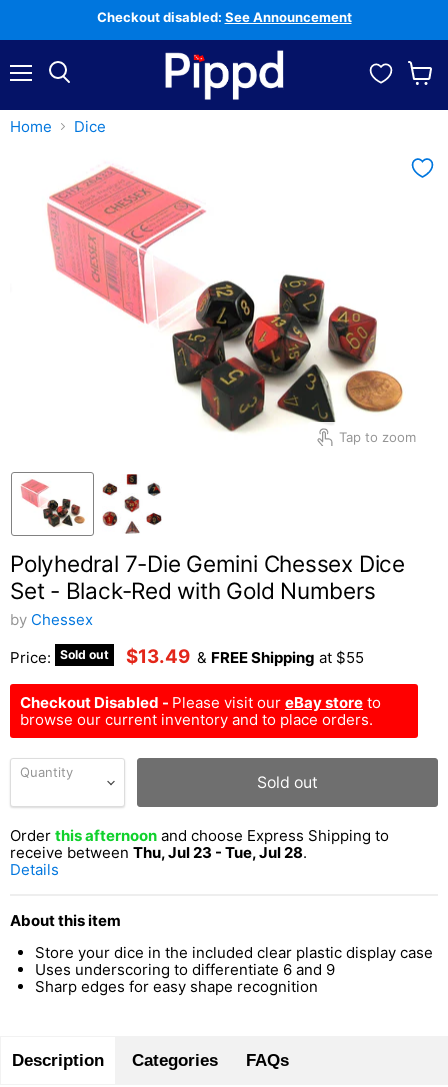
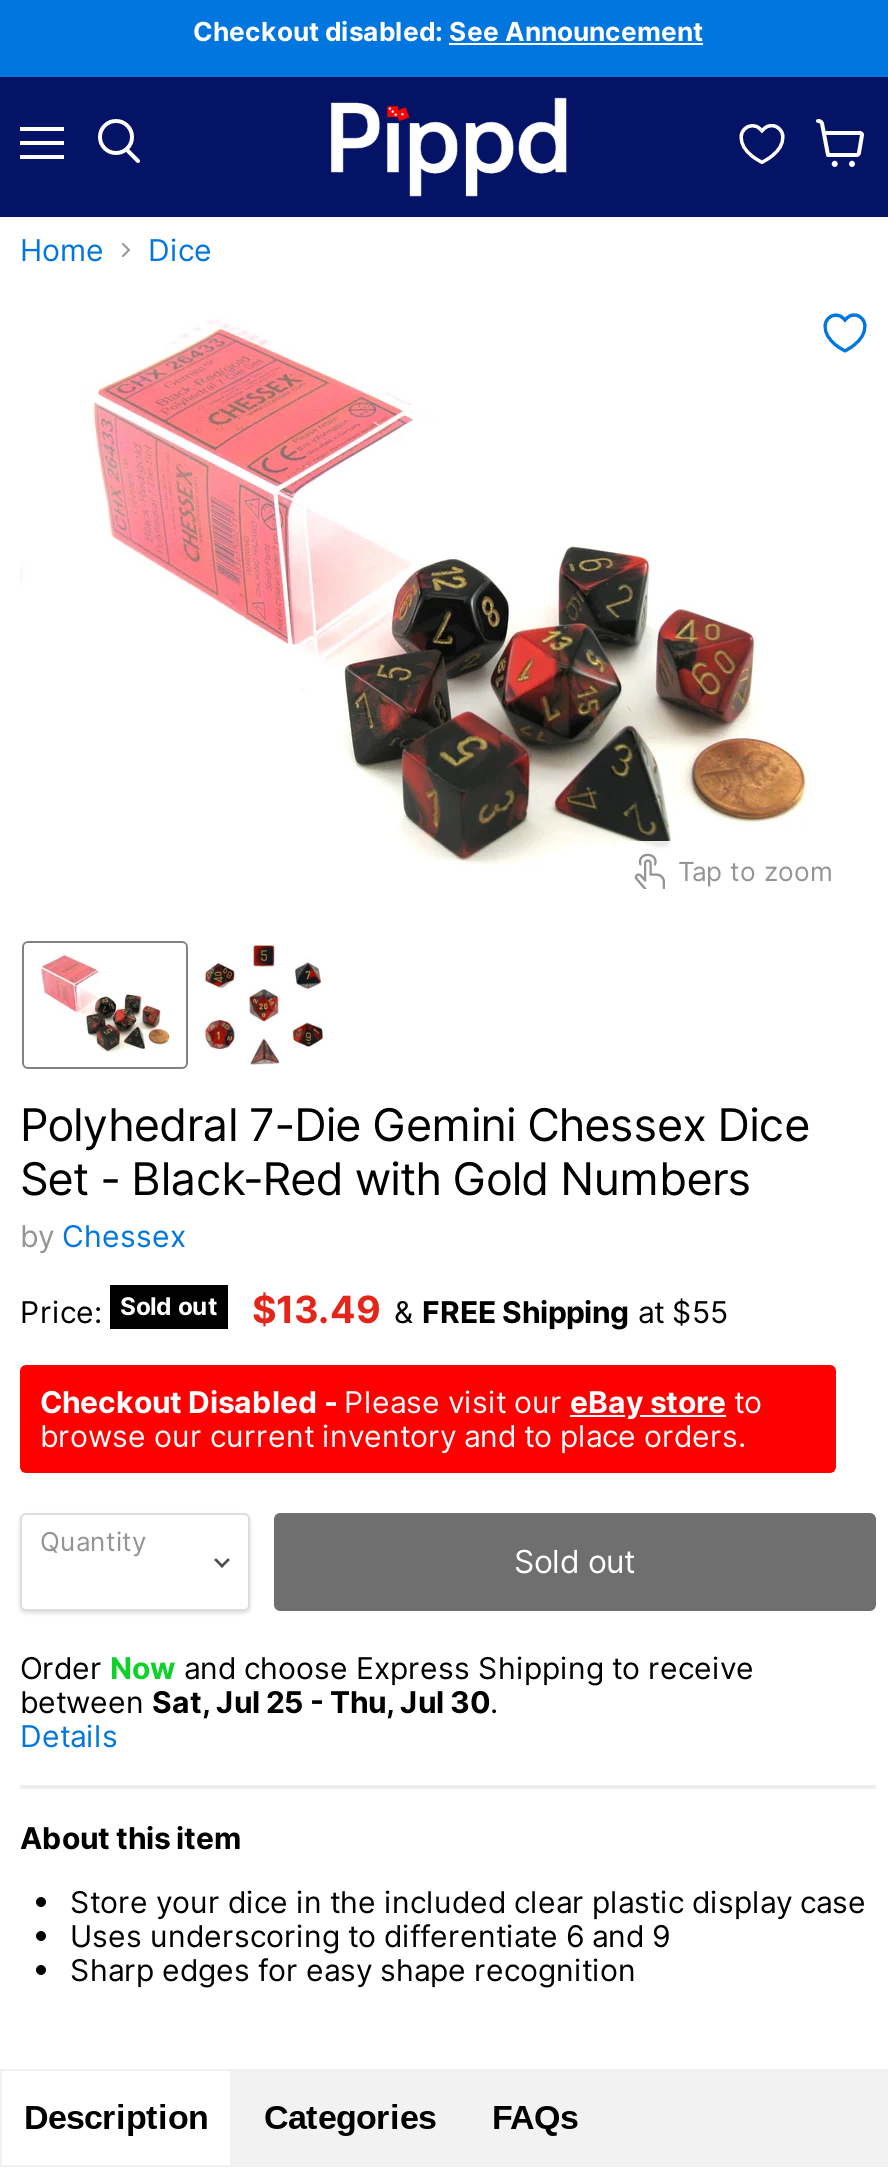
- Order this afternoon and choose Express Shipping to
- receive between Thu, Jul 23 - Tue, Jul 28.
+ Order Now and choose Express Shipping to receive
+ between Sat, Jul 25 - Thu, Jul 30.
